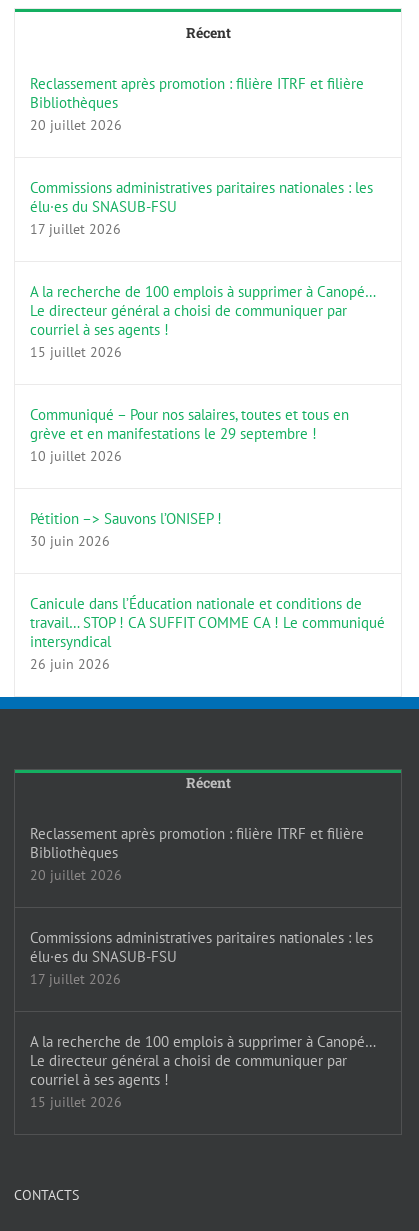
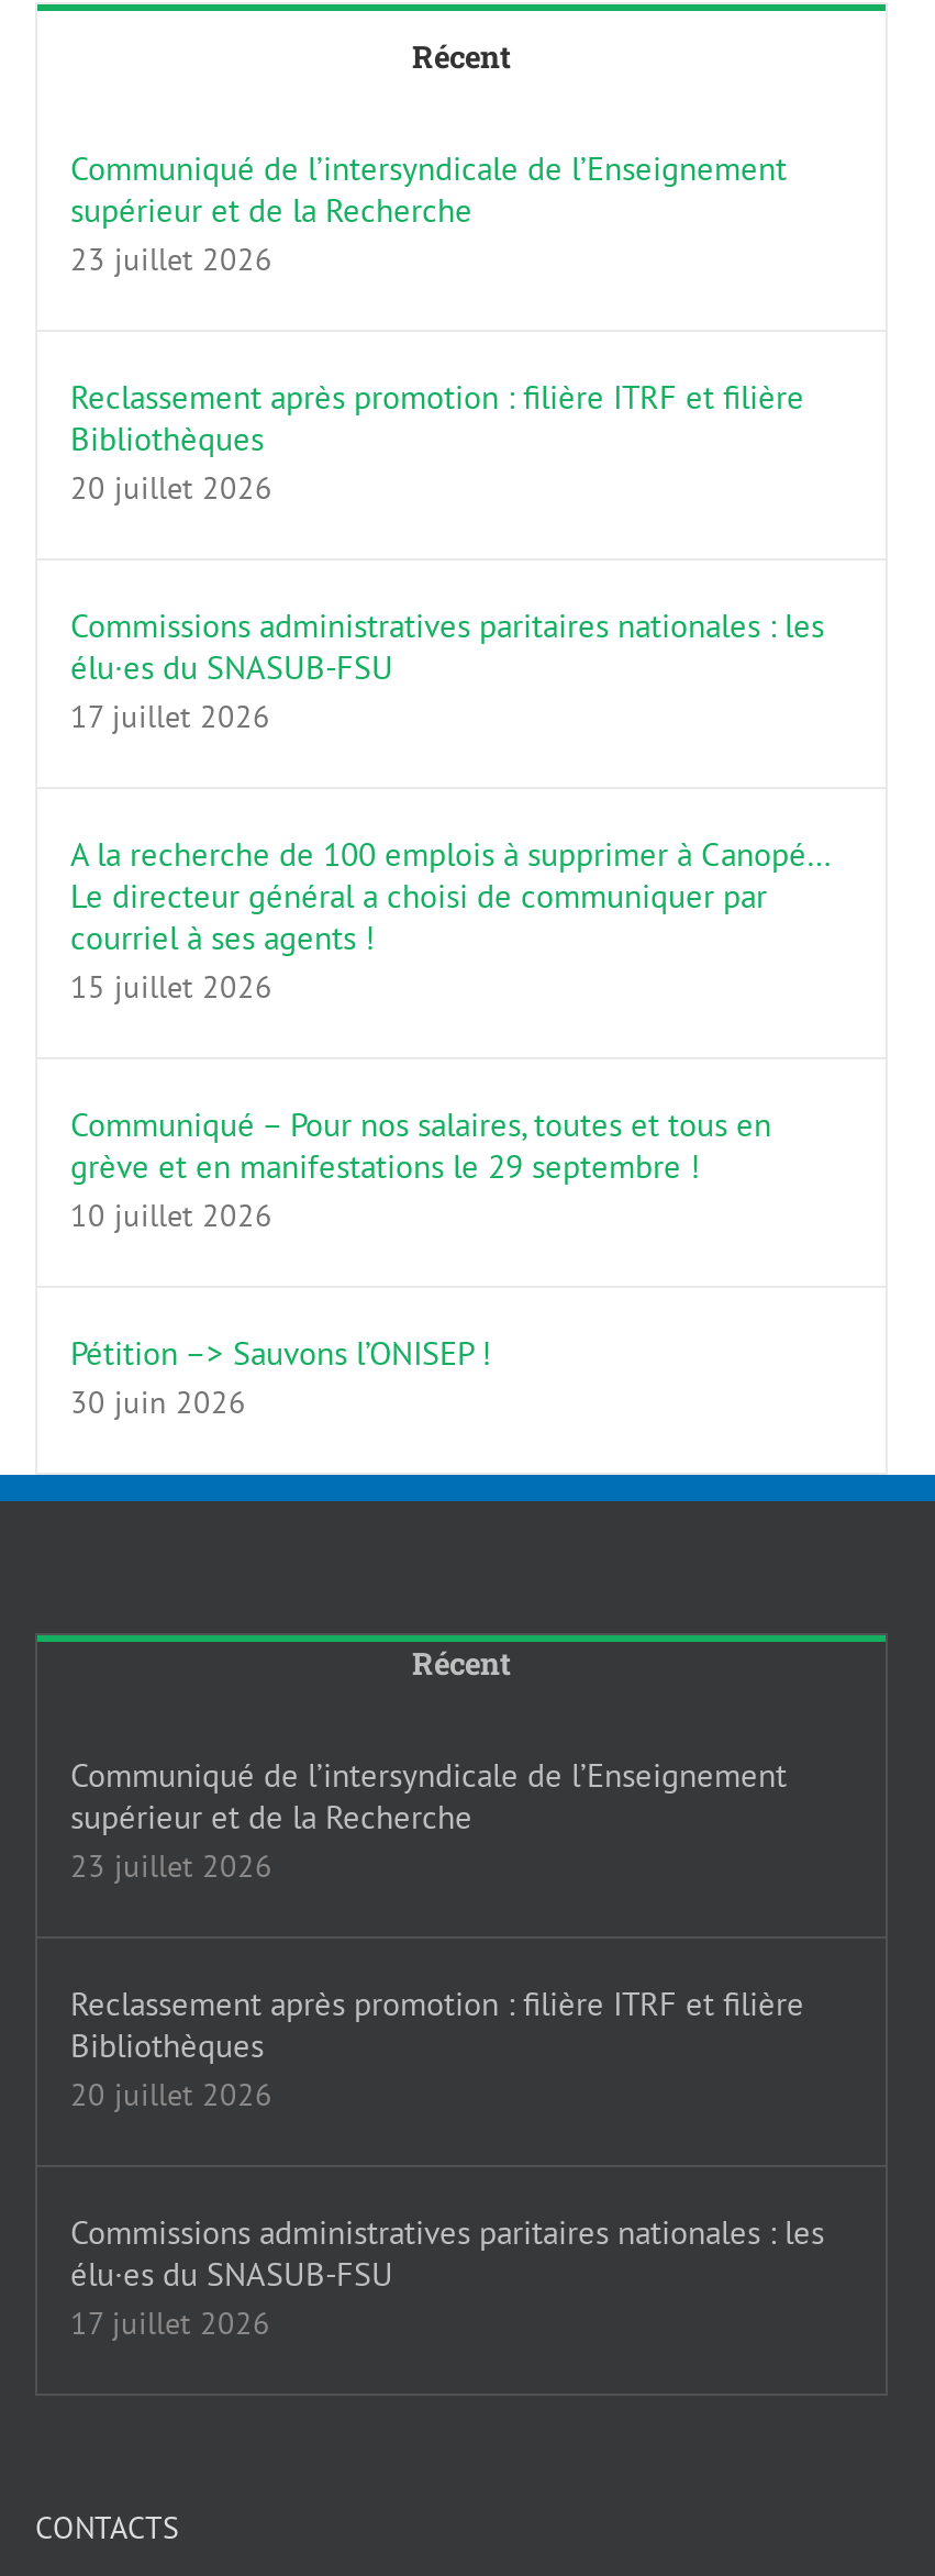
+ Communiqué de l’intersyndicale de l’Enseignement
+ supérieur et de la Recherche
+ 23 juillet 2026

moved down: Reclassement après promotion : filière ITRF et filière | Bibliothèques | 20 juillet 2026 | ... | Pétition –> Sauvons l’ONISEP ! | 30 juin 2026

- Canicule dans l’Éducation nationale et conditions de
- travail… STOP ! CA SUFFIT COMME CA ! Le communiqué
- intersyndical
- 26 juin 2026

+ Communiqué de l’intersyndicale de l’Enseignement
+ supérieur et de la Recherche
+ 23 juillet 2026

moved down: Reclassement après promotion : filière ITRF et filière | Bibliothèques | 20 juillet 2026 | Commissions administratives paritaires nationales : les | élu·es du SNASUB-FSU | 17 juillet 2026

- A la recherche de 100 emplois à supprimer à Canopé…
- Le directeur général a choisi de communiquer par
- courriel à ses agents !
- 15 juillet 2026
